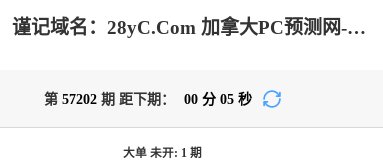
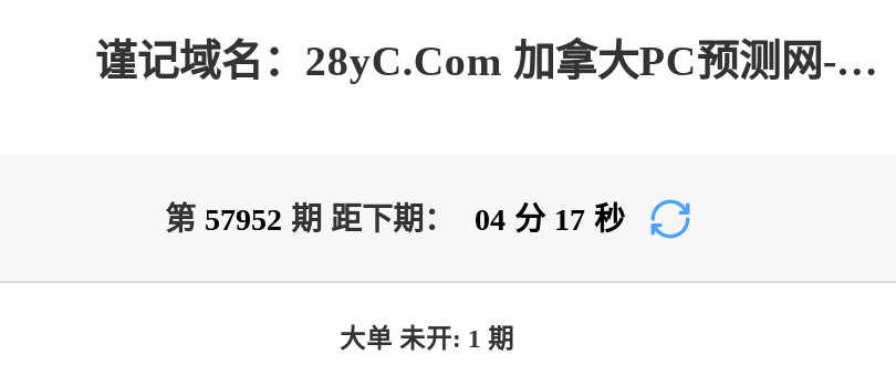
- 第57202期 距下期： 00分 05秒
+ 第57952期 距下期： 04分 17秒
